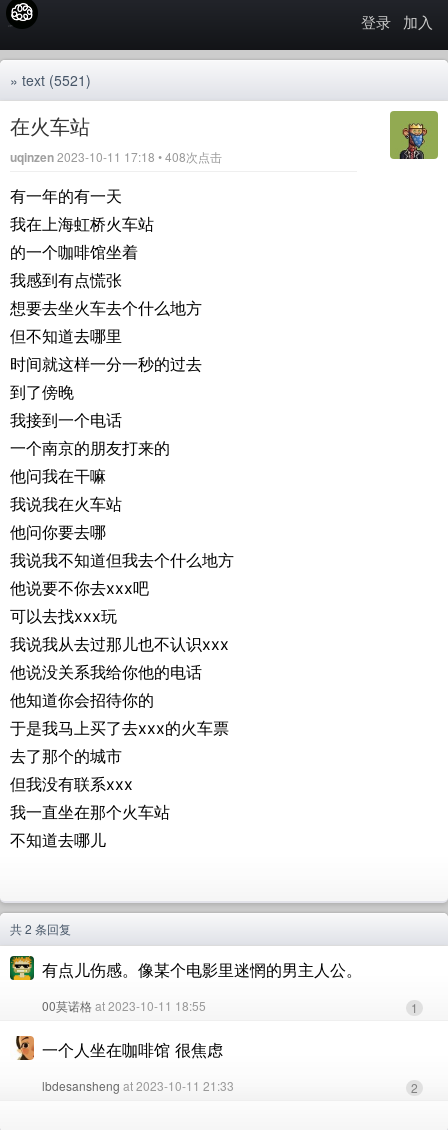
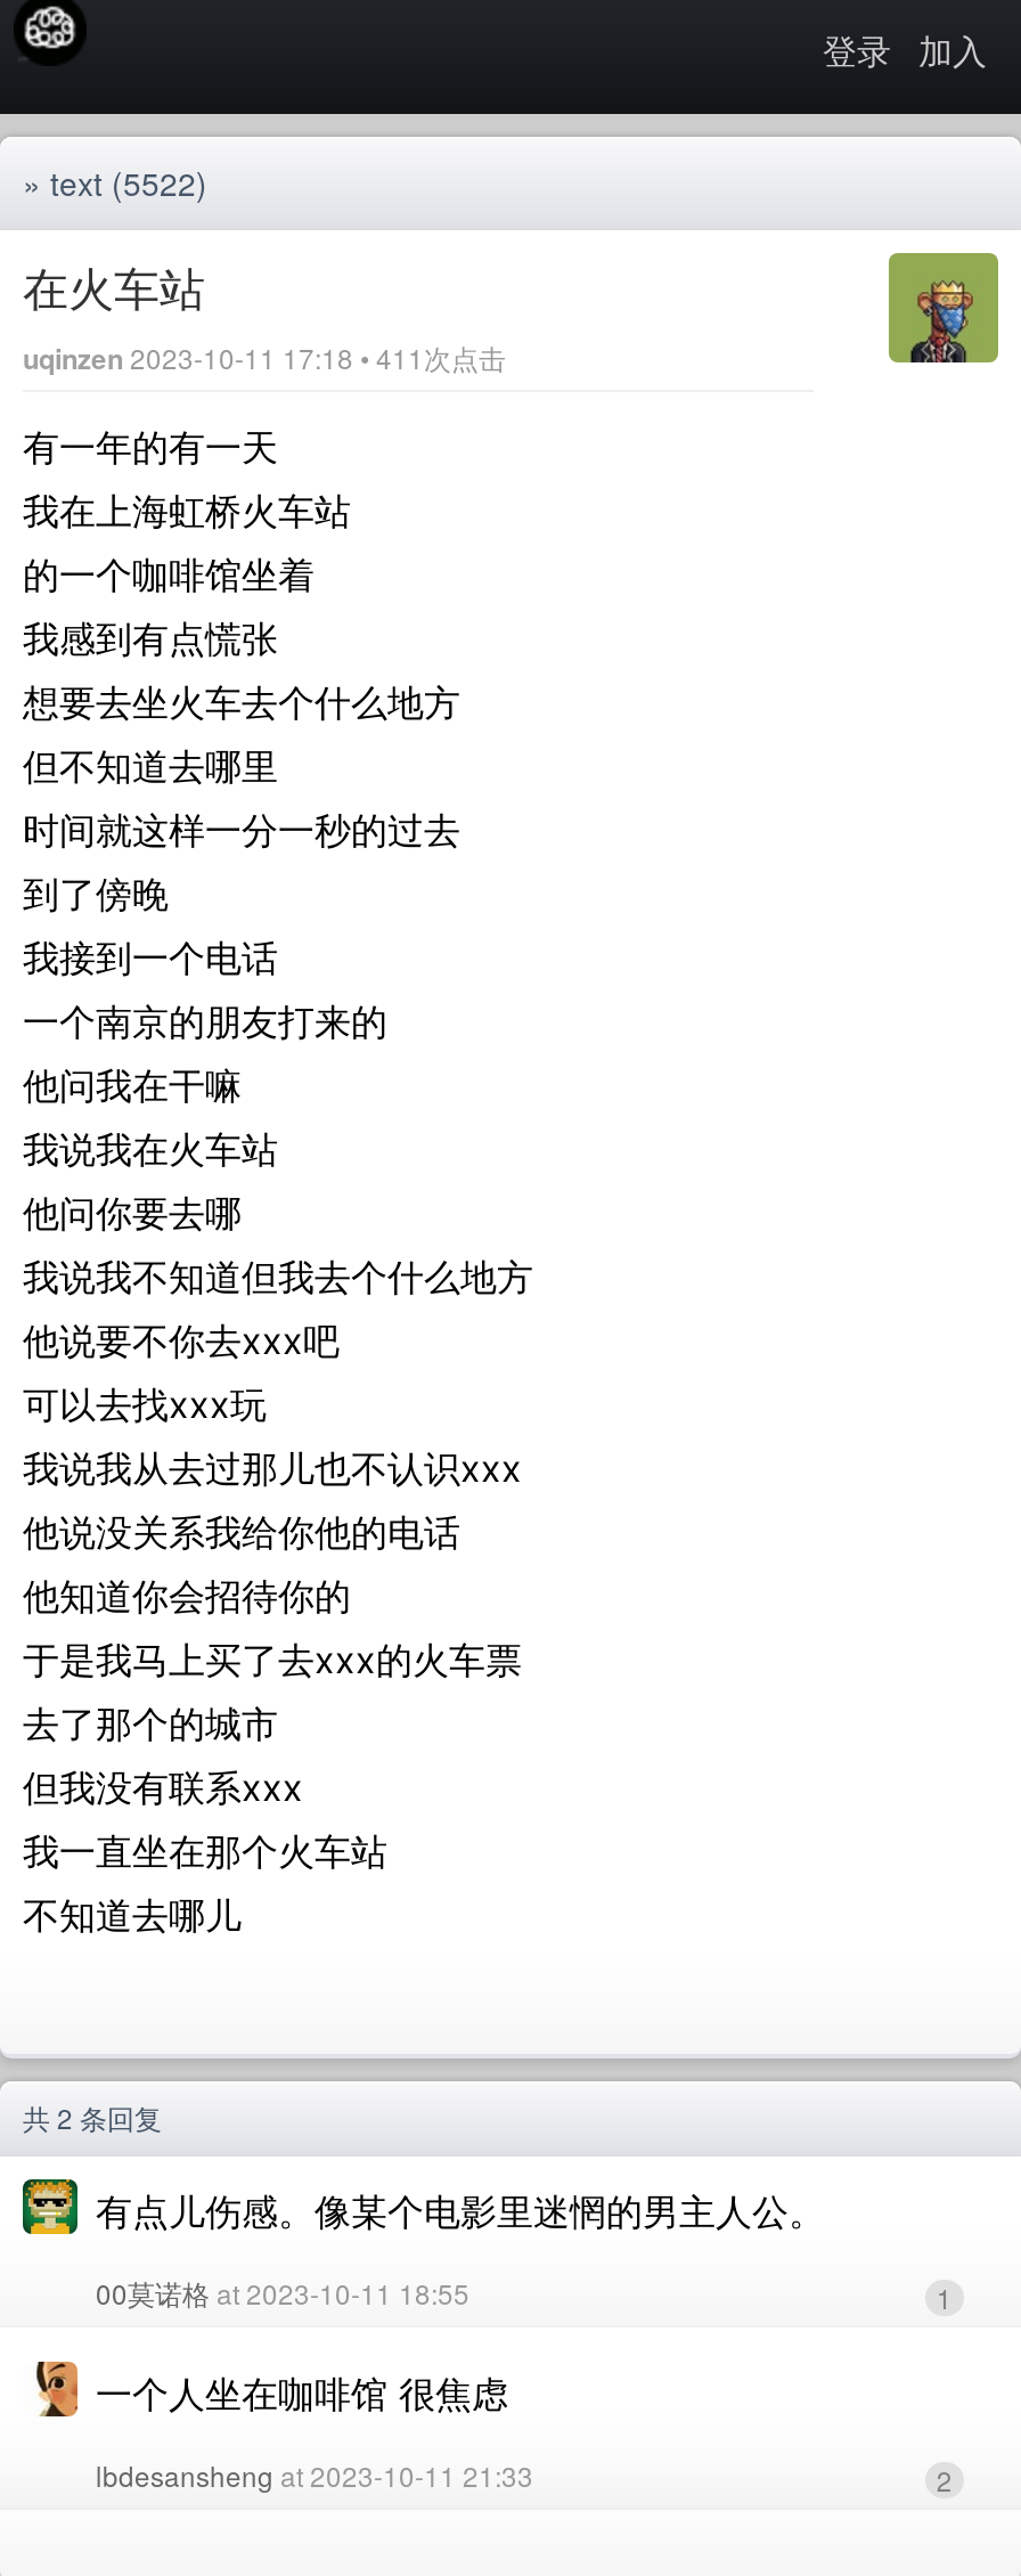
- » text (5521)
+ » text (5522)

- uqinzen 2023-10-11 17:18 • 408次点击
+ uqinzen 2023-10-11 17:18 • 411次点击
